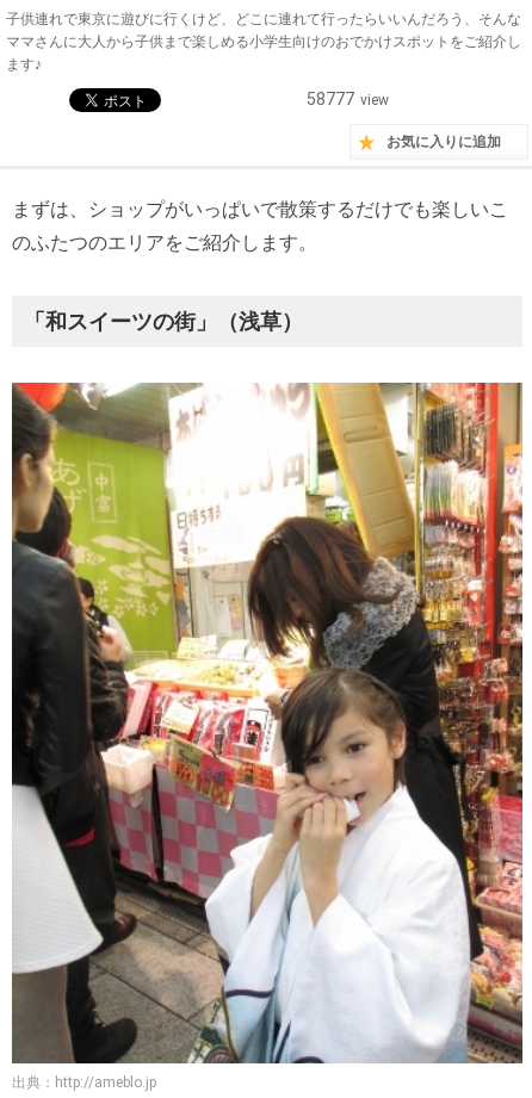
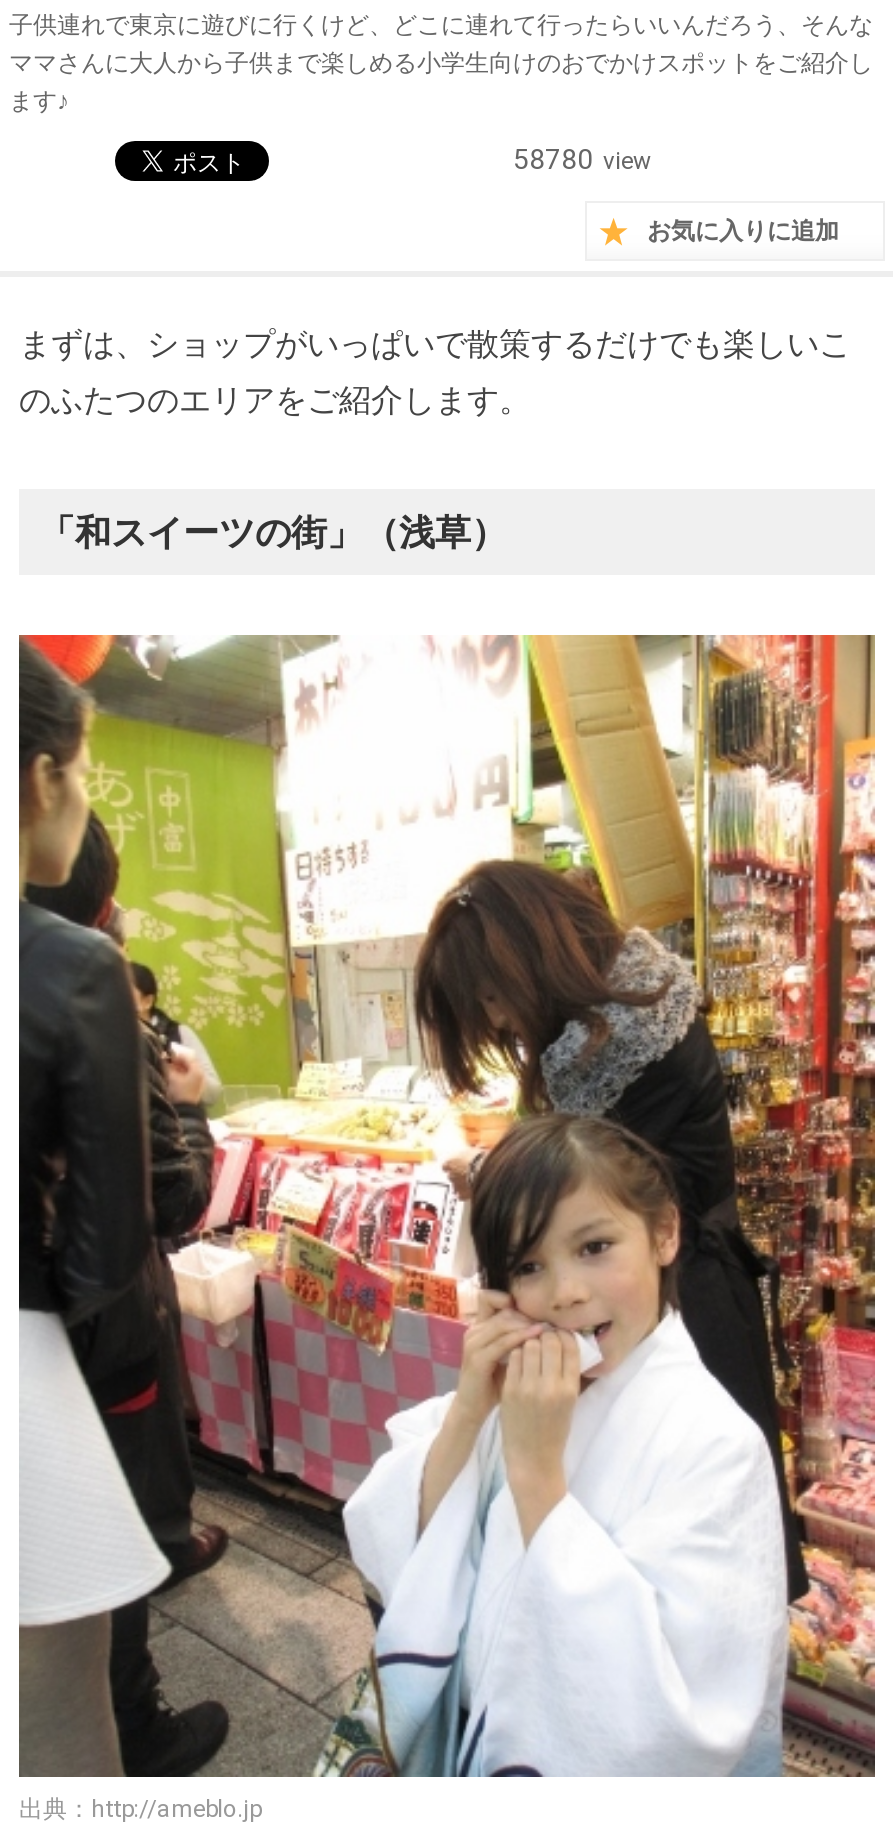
- 58777 view
+ 58780 view
